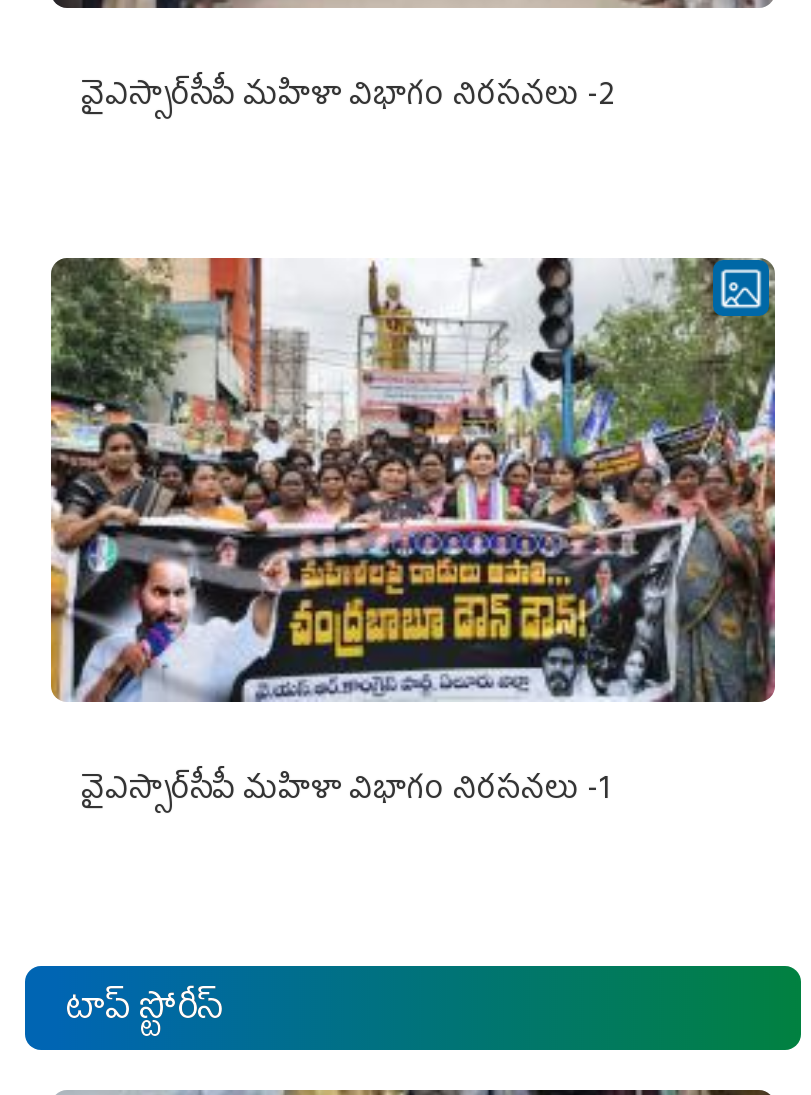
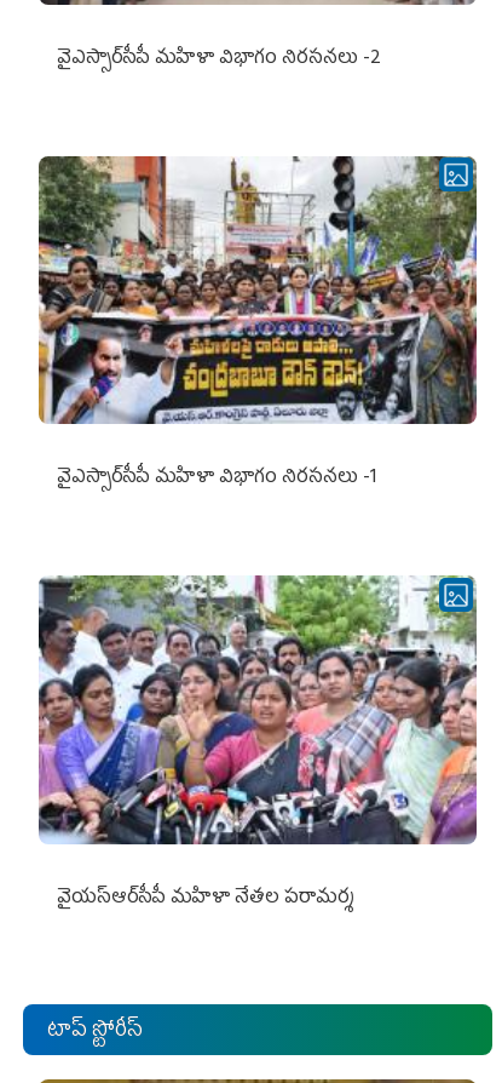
+ [image]
+ వైయ‌స్ఆర్‌సీపీ మ‌హిళా నేత‌ల ప‌రామ‌ర్శ‌
